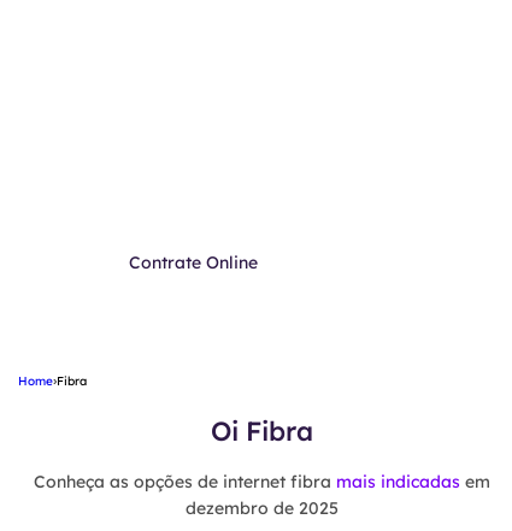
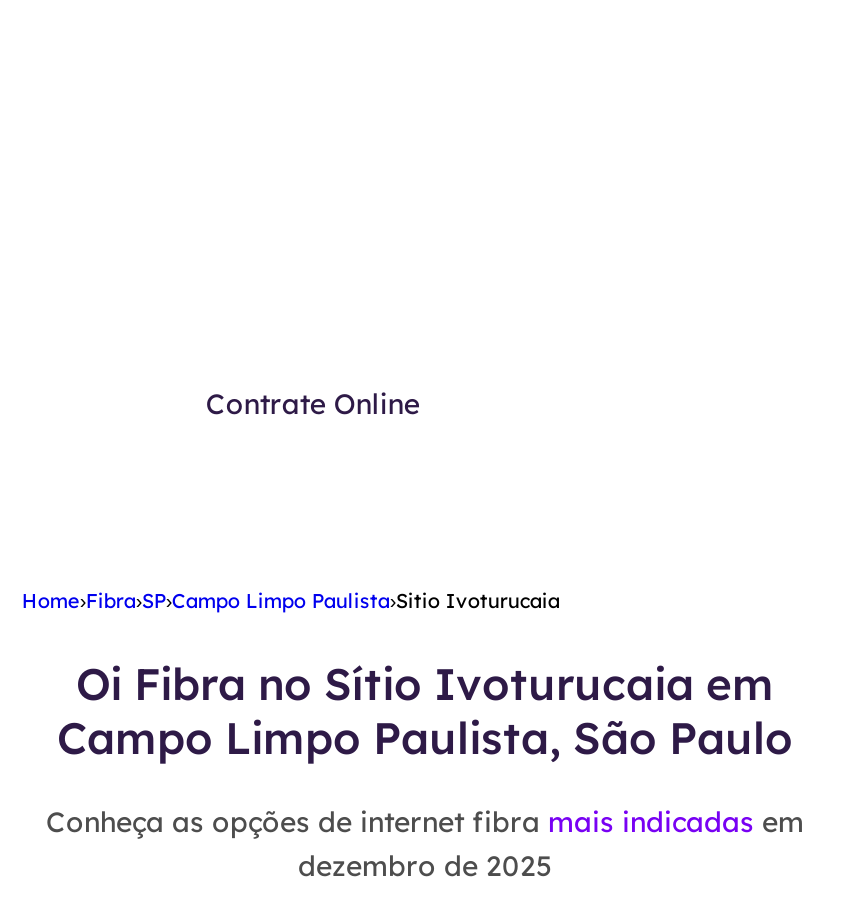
- Home›Fibra
+ Home›Fibra›SP›Campo Limpo Paulista›Sitio Ivoturucaia

- Oi Fibra
+ Oi Fibra no Sítio Ivoturucaia em
+ Campo Limpo Paulista, São Paulo
